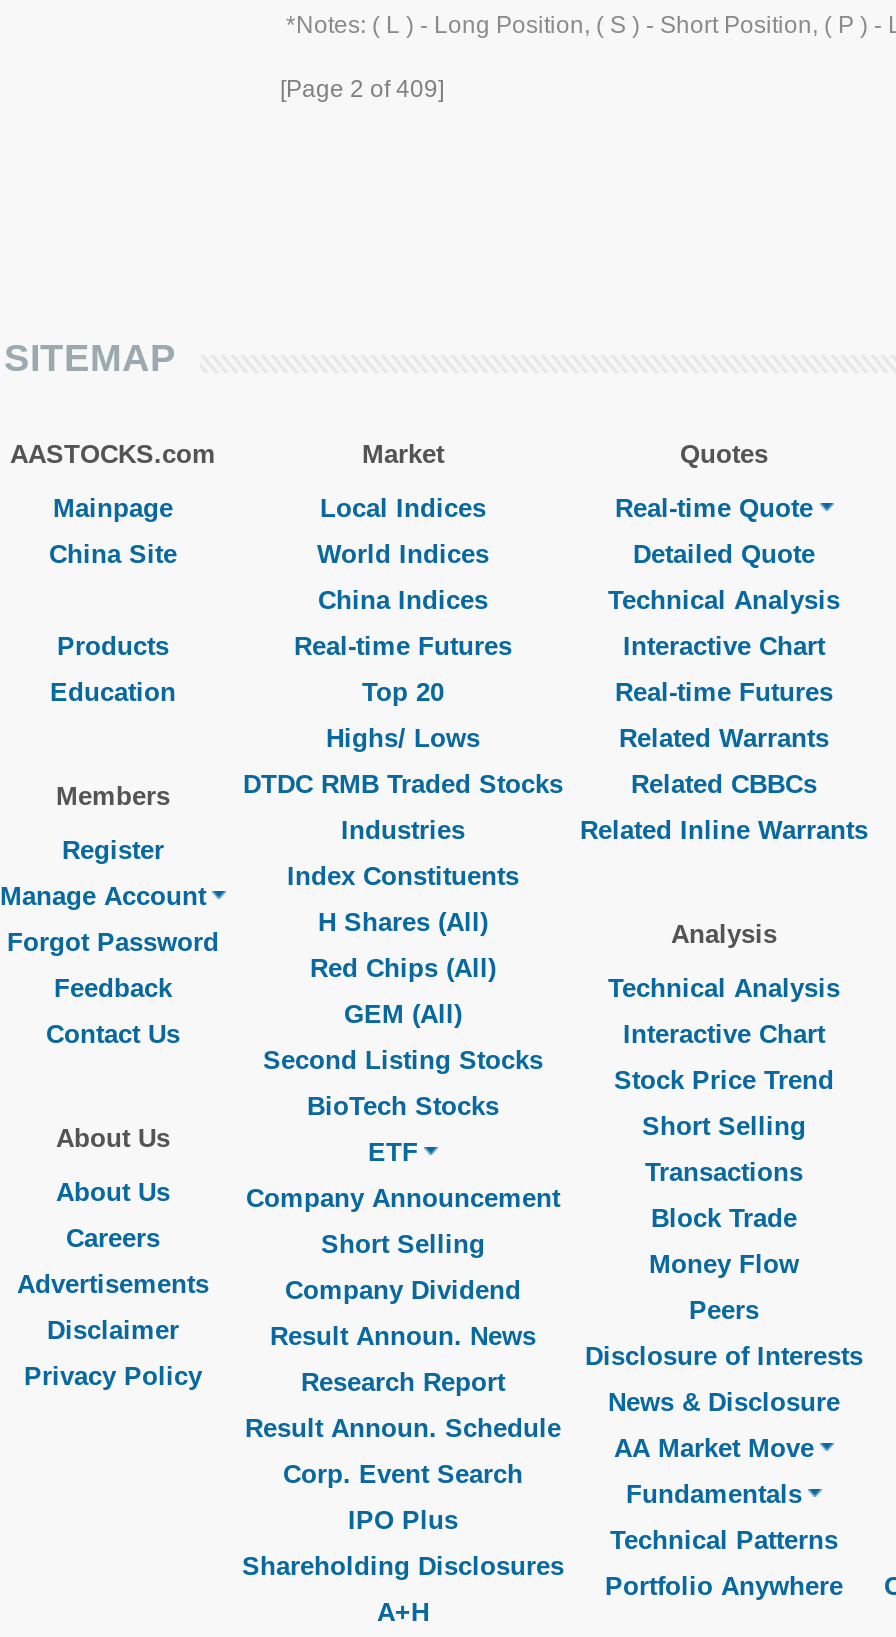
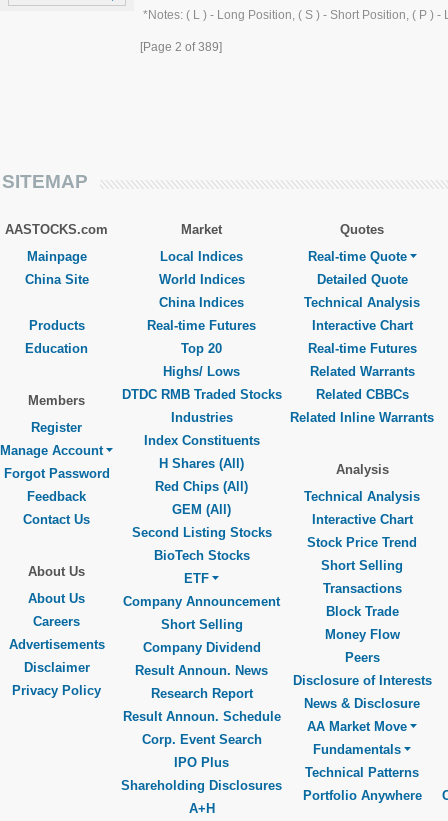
- [Page 2 of 409]
+ [Page 2 of 389]
